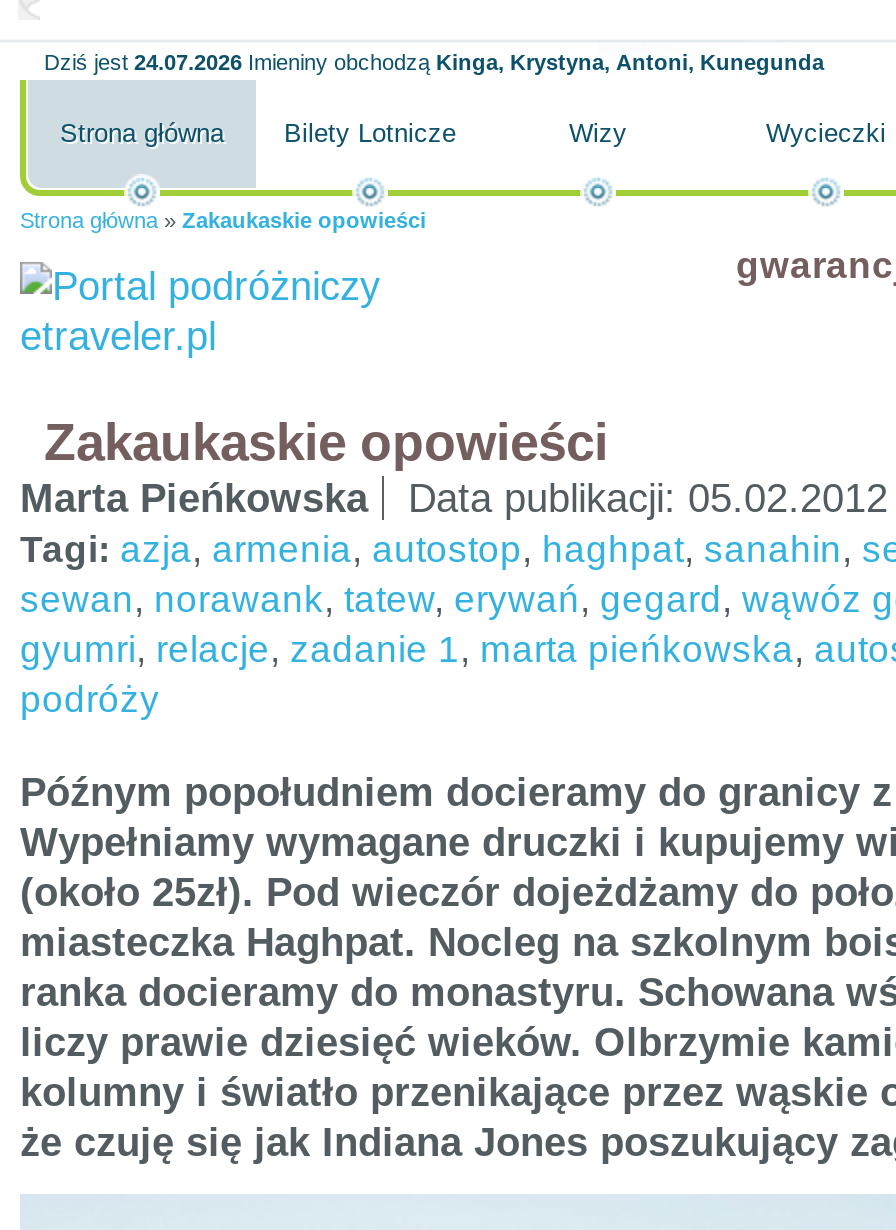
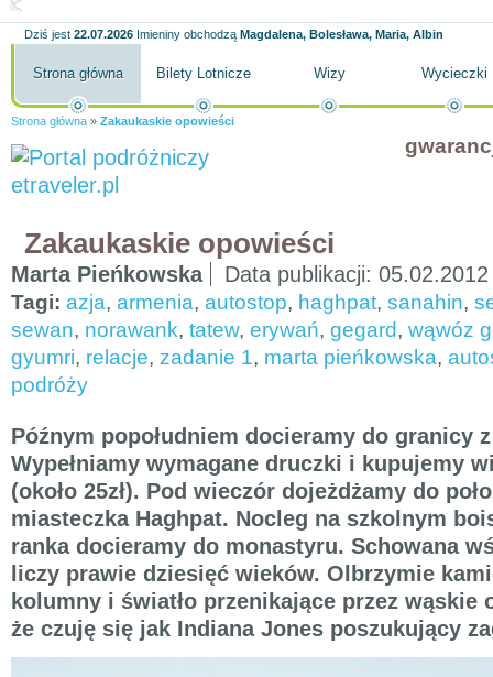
- Dziś jest 24.07.2026 Imieniny obchodzą Kinga, Krystyna, Antoni, Kunegunda
+ Dziś jest 22.07.2026 Imieniny obchodzą Magdalena, Bolesława, Maria, Albin
